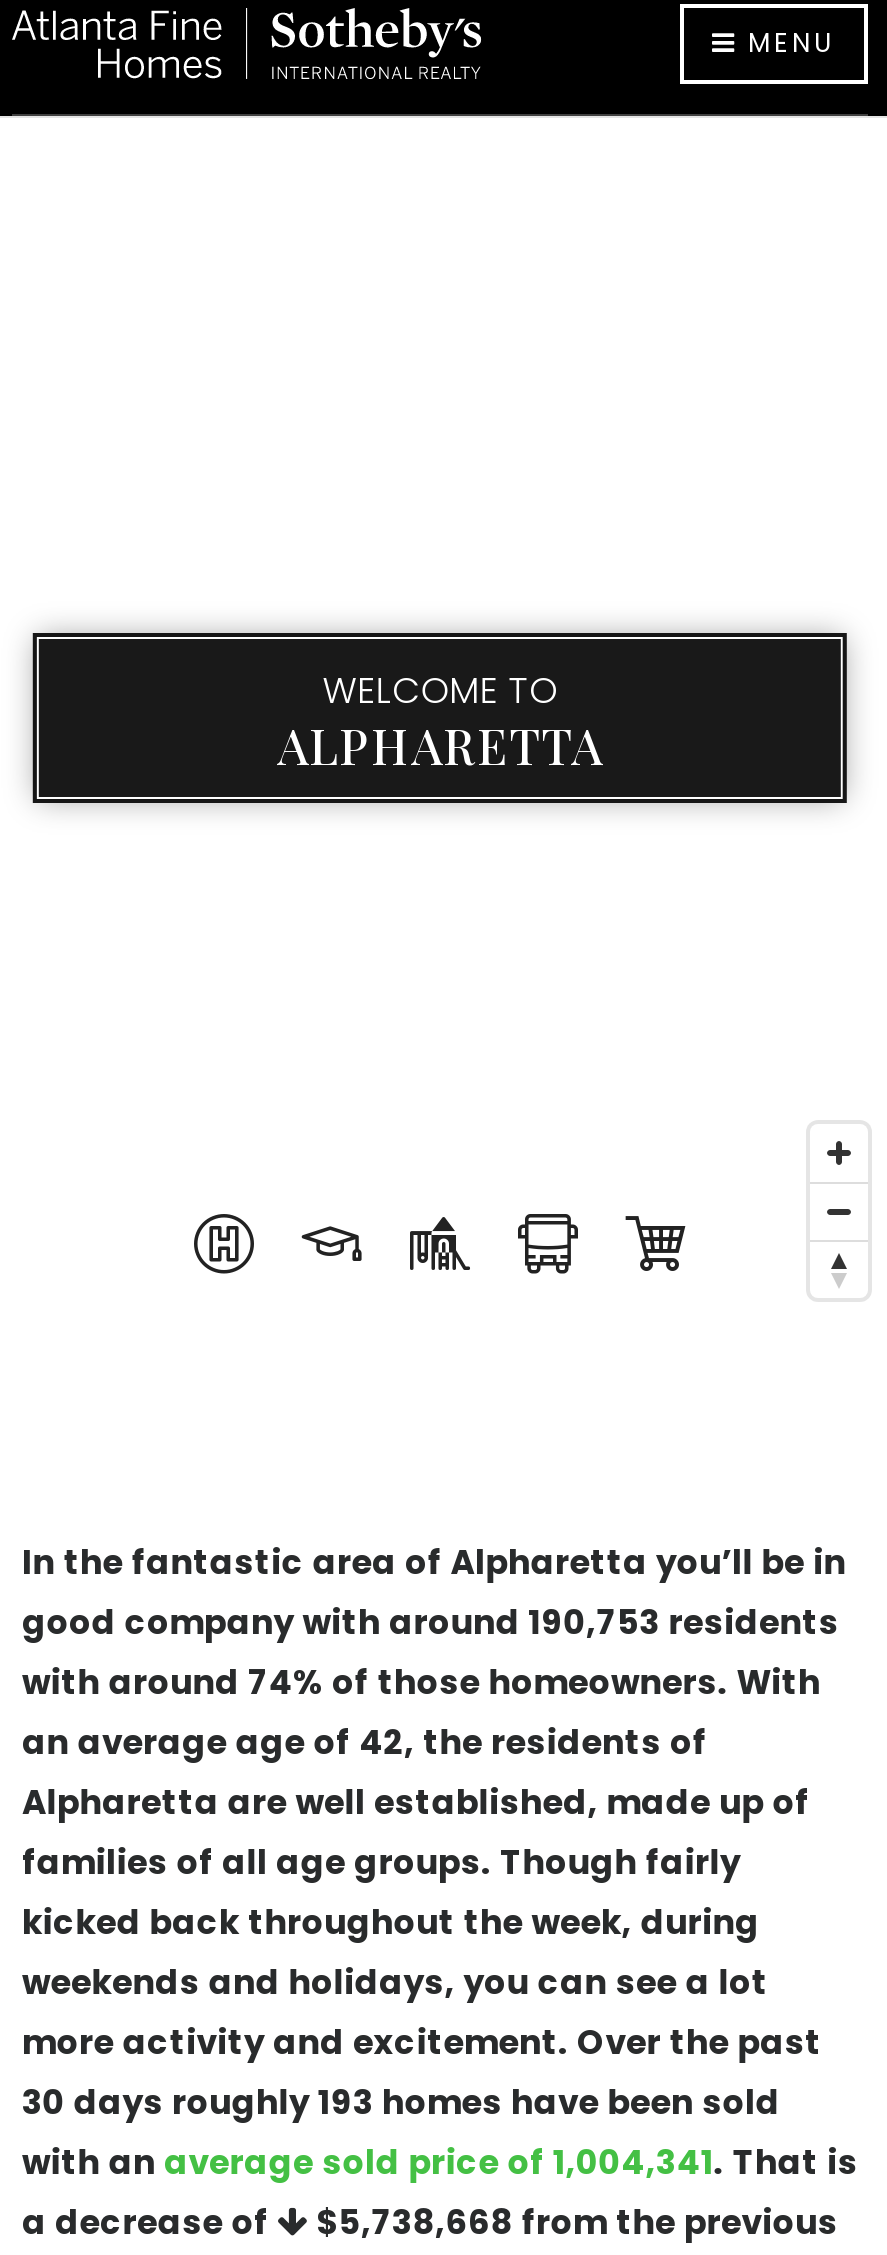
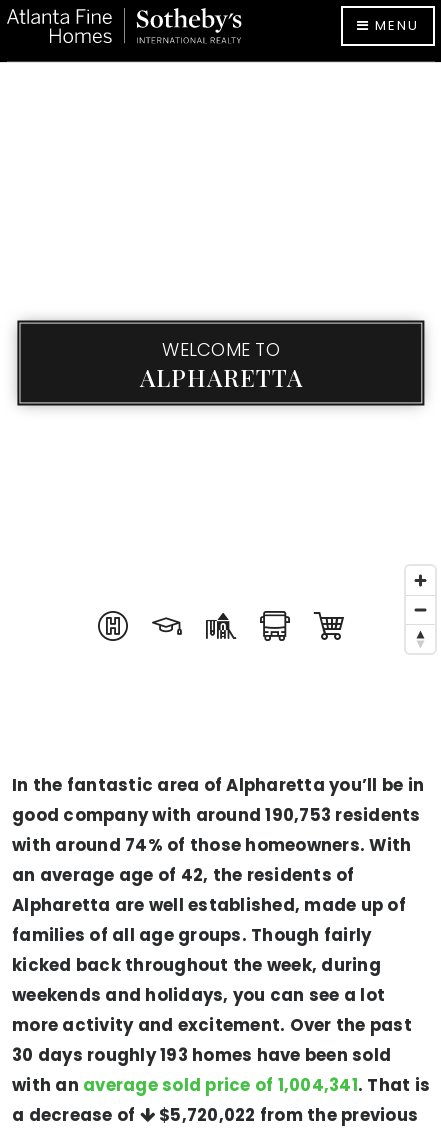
- $5,738,668 from the previous
+ $5,720,022 from the previous
